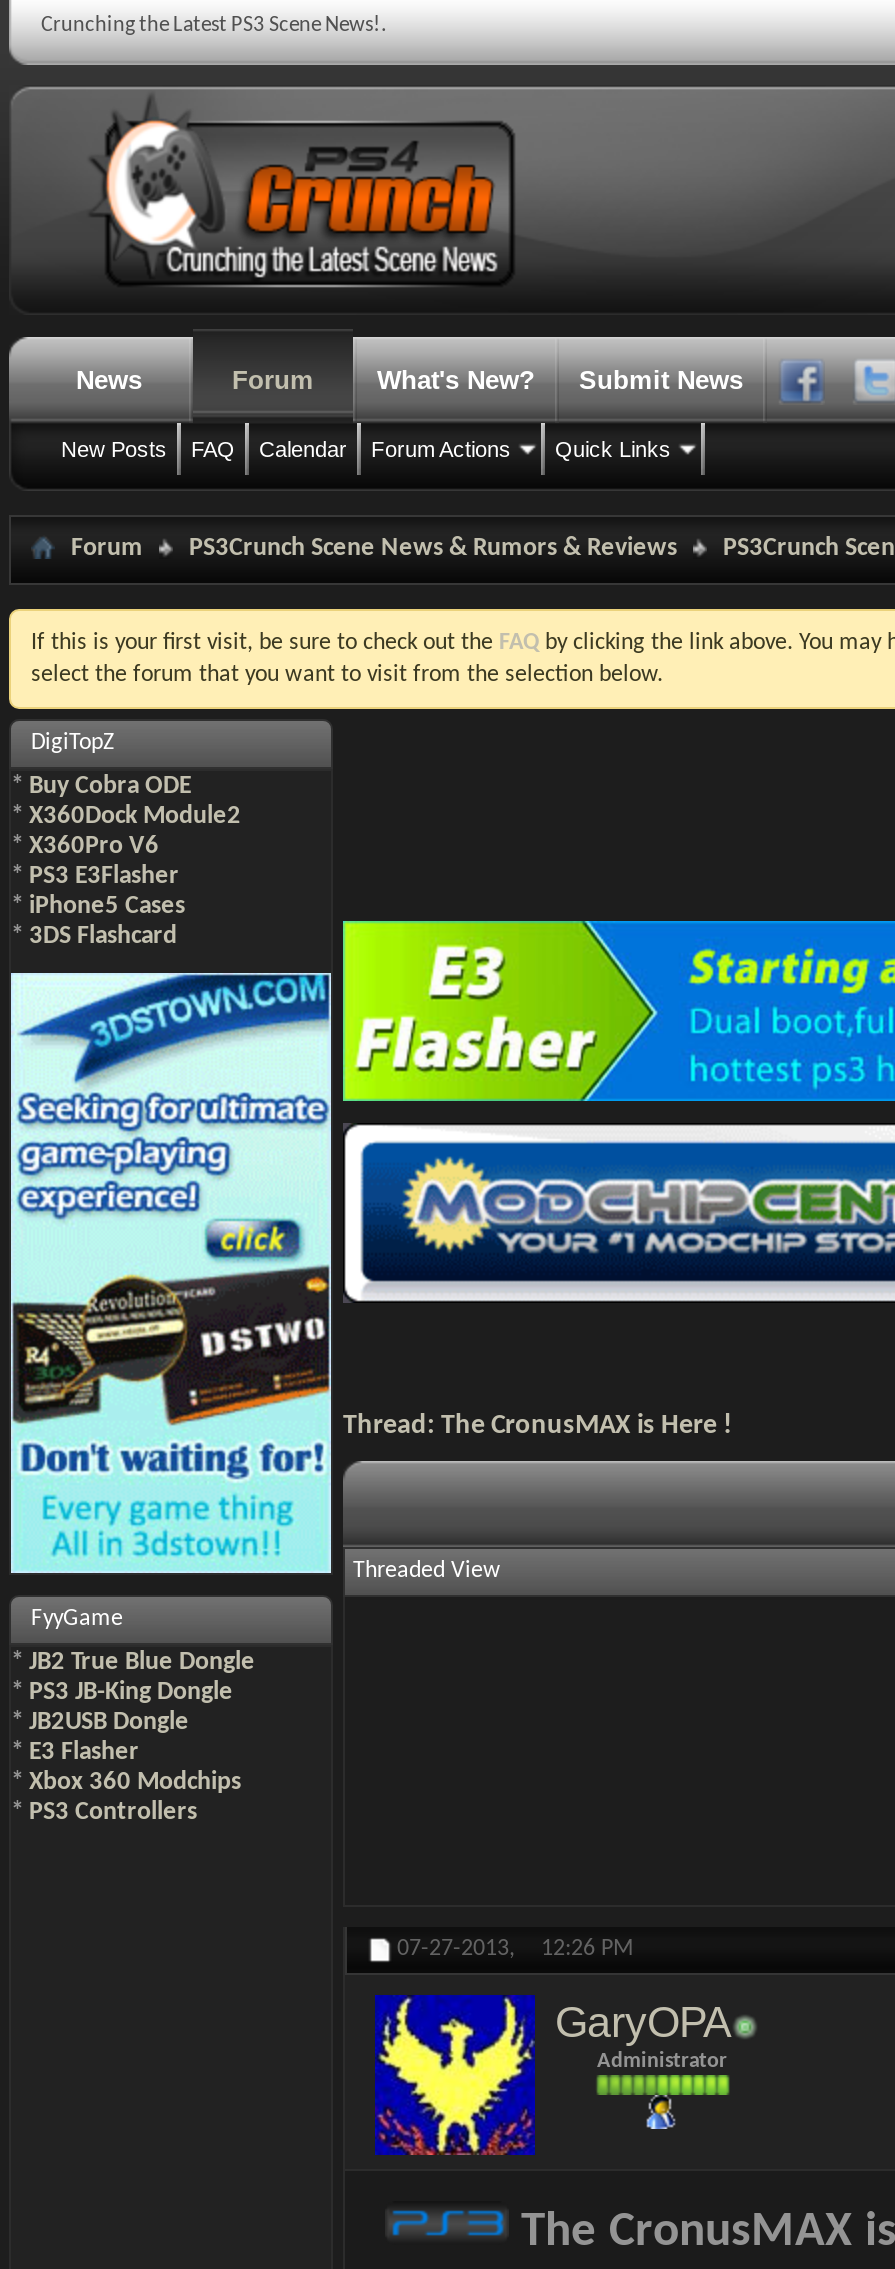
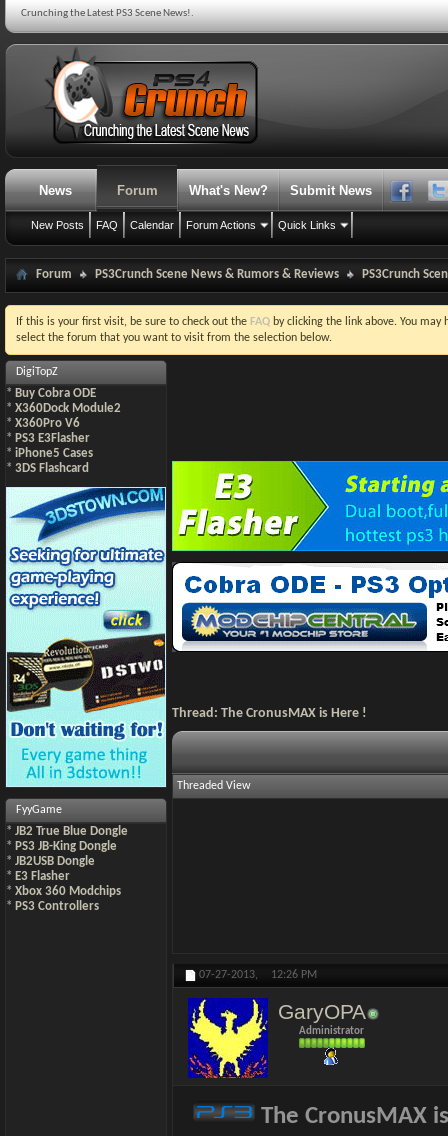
- [image]
+ [image]
